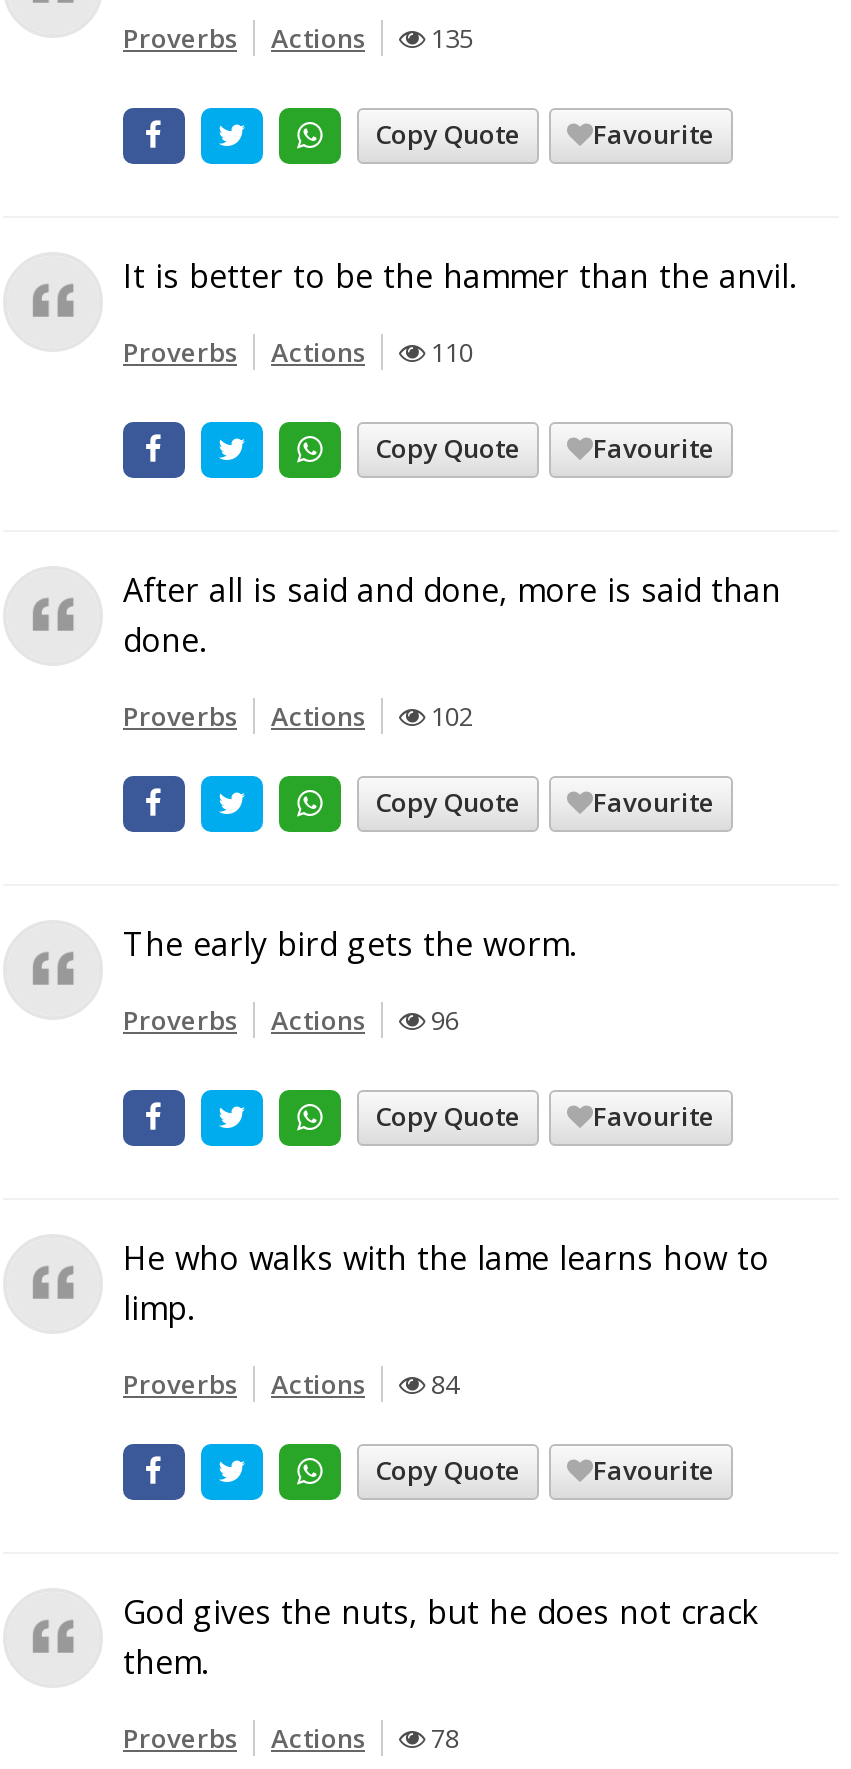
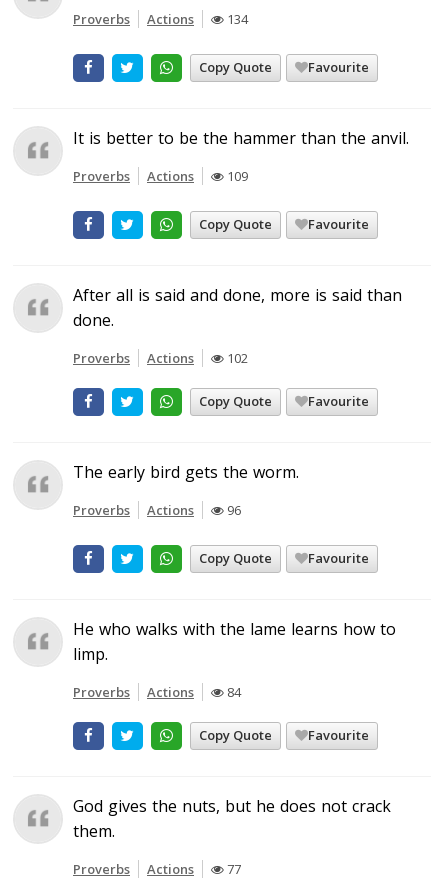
- Proverbs Actions 135
+ Proverbs Actions 134

- Proverbs Actions 110
+ Proverbs Actions 109

- Proverbs Actions 78
+ Proverbs Actions 77
